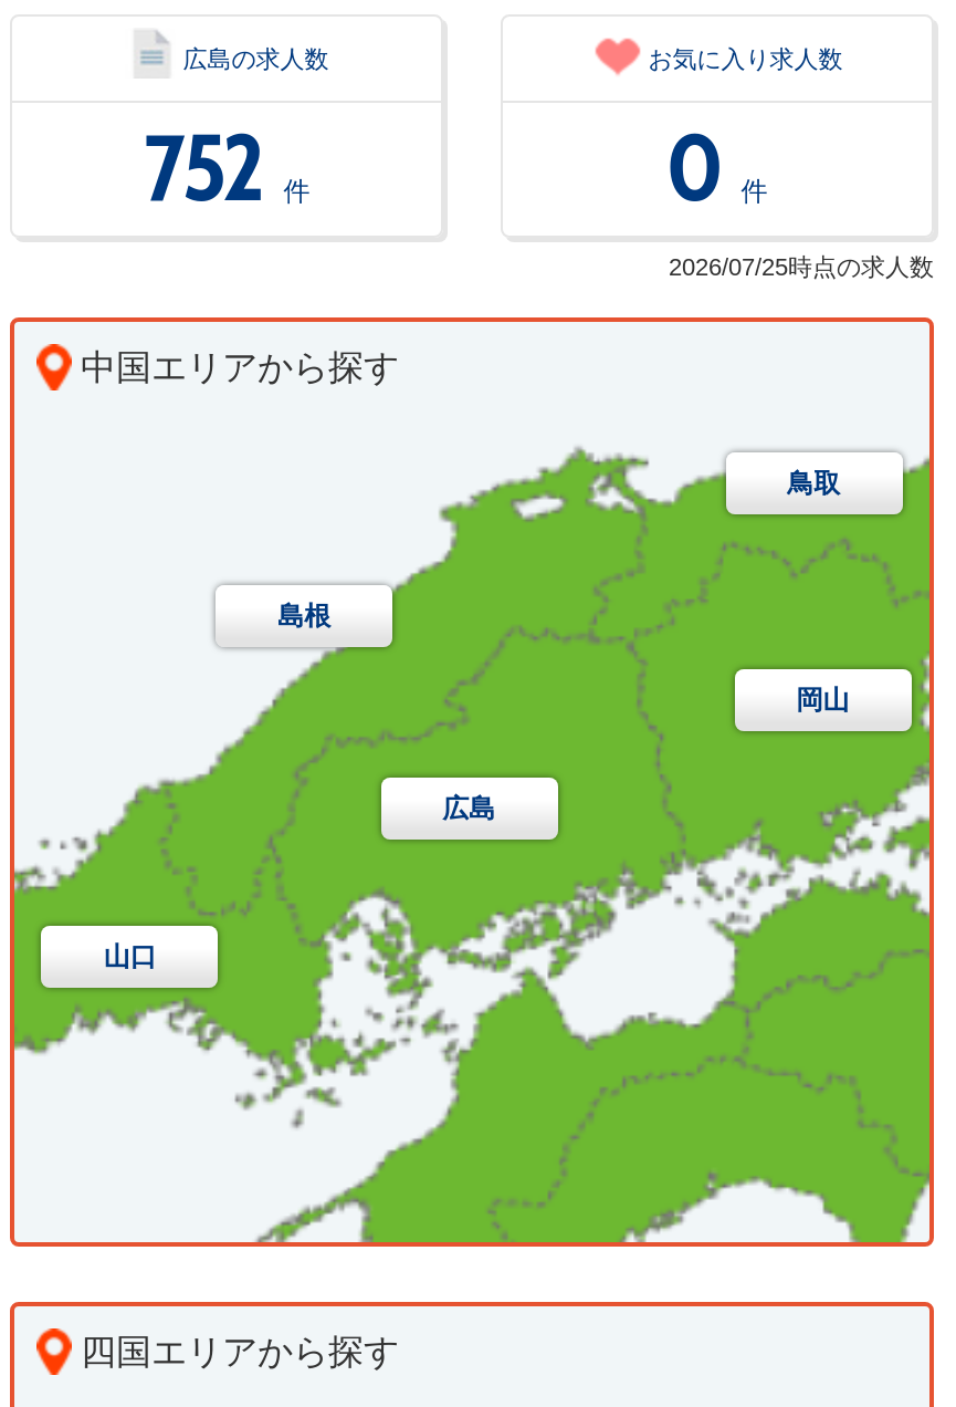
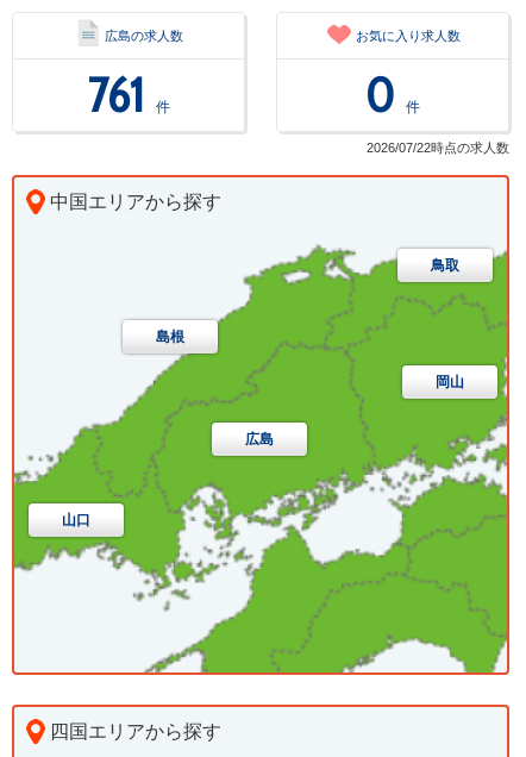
- 752 件
+ 761 件

- 2026/07/25時点の求人数
+ 2026/07/22時点の求人数
